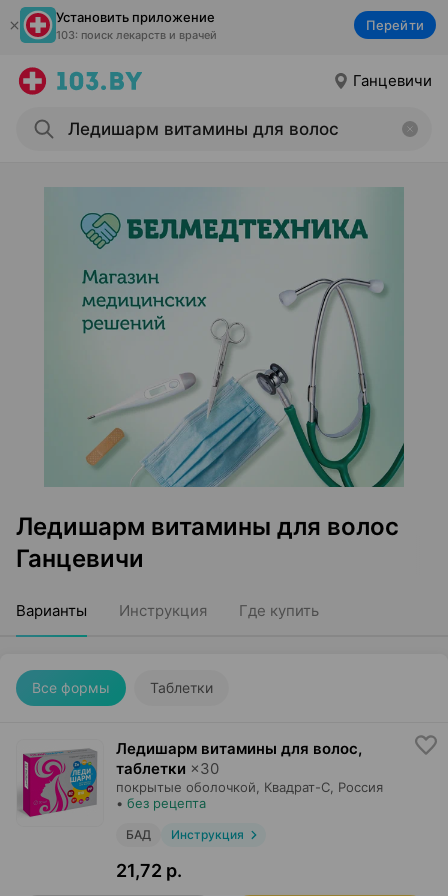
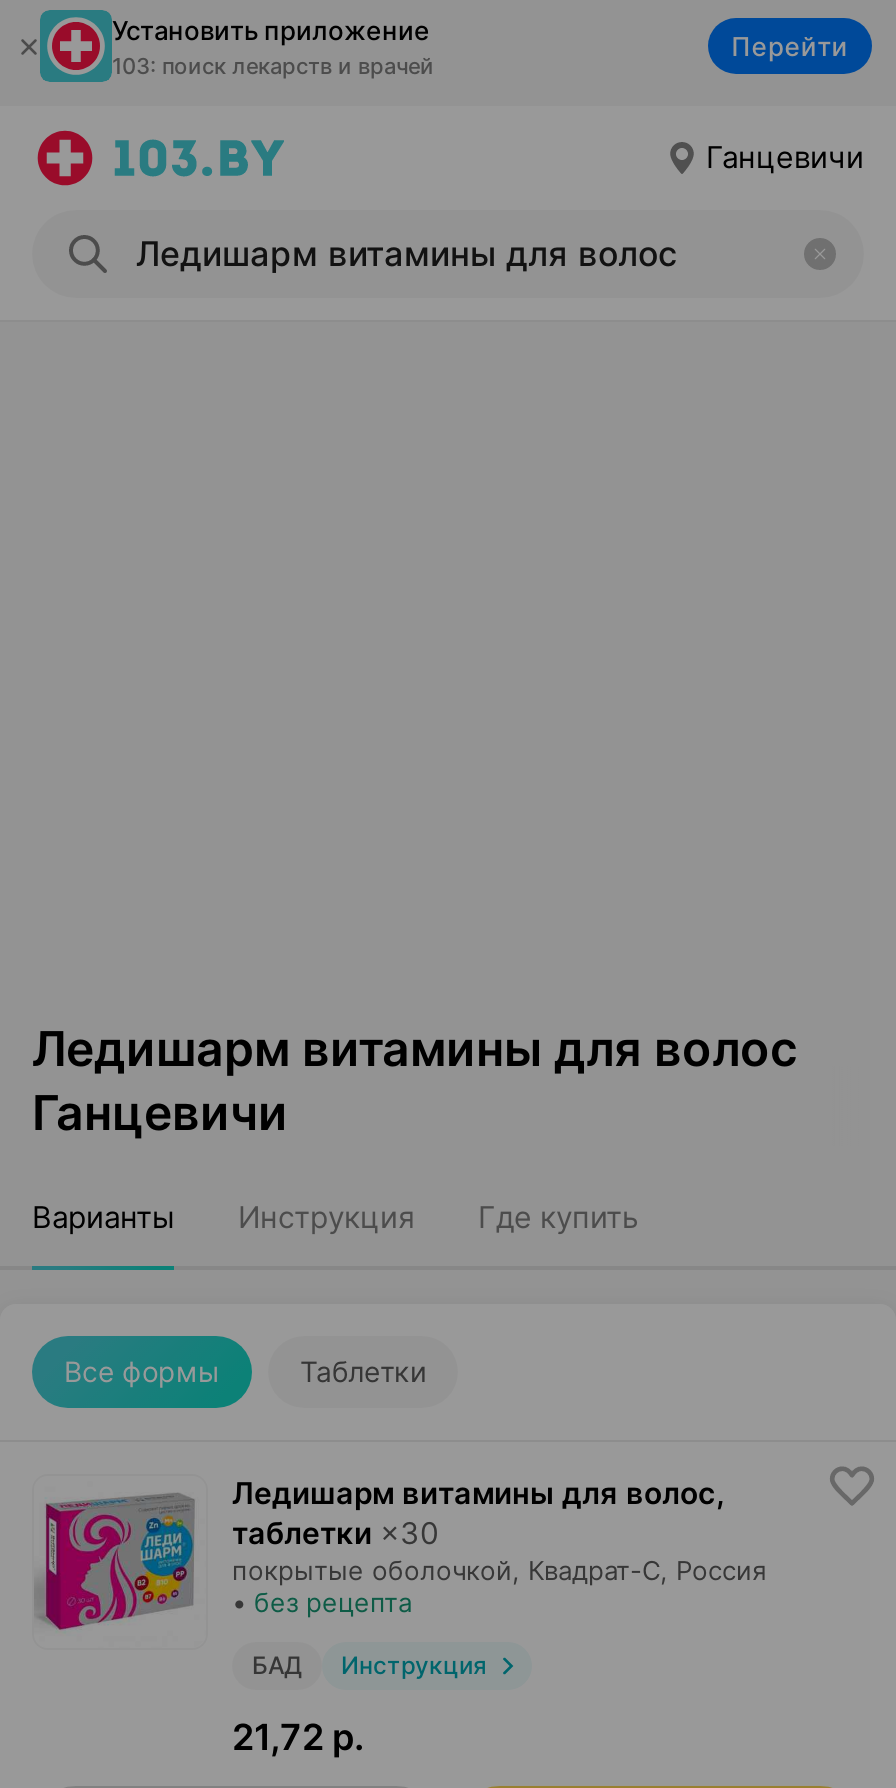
- [image]
